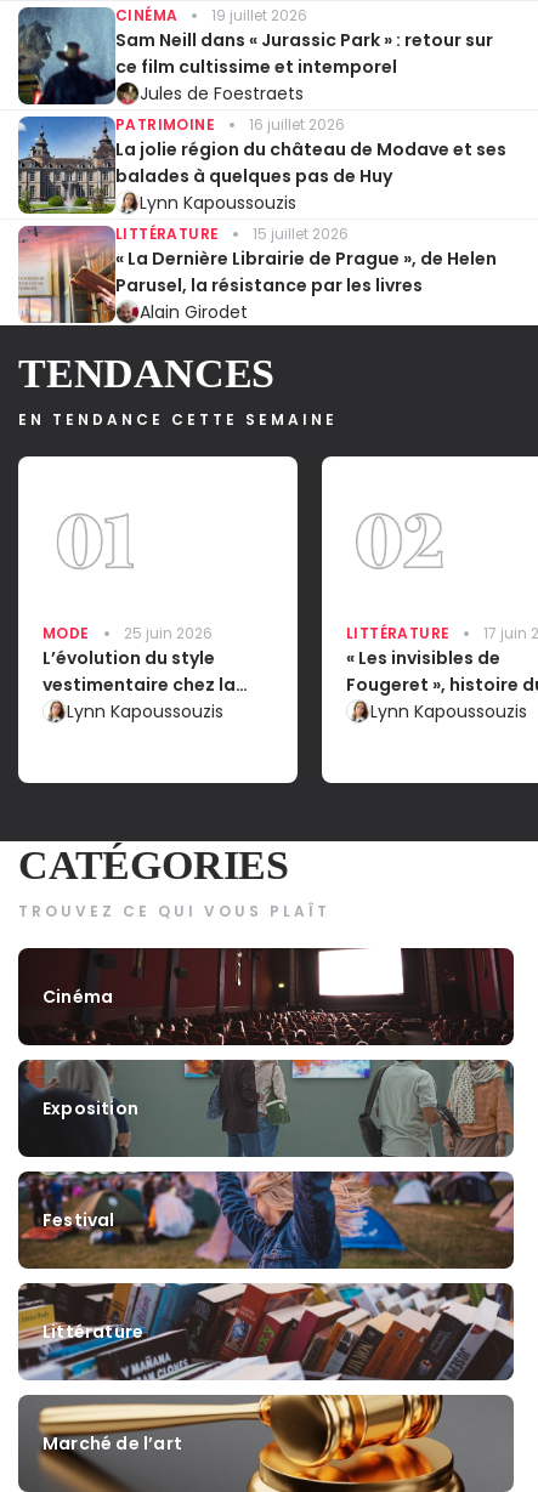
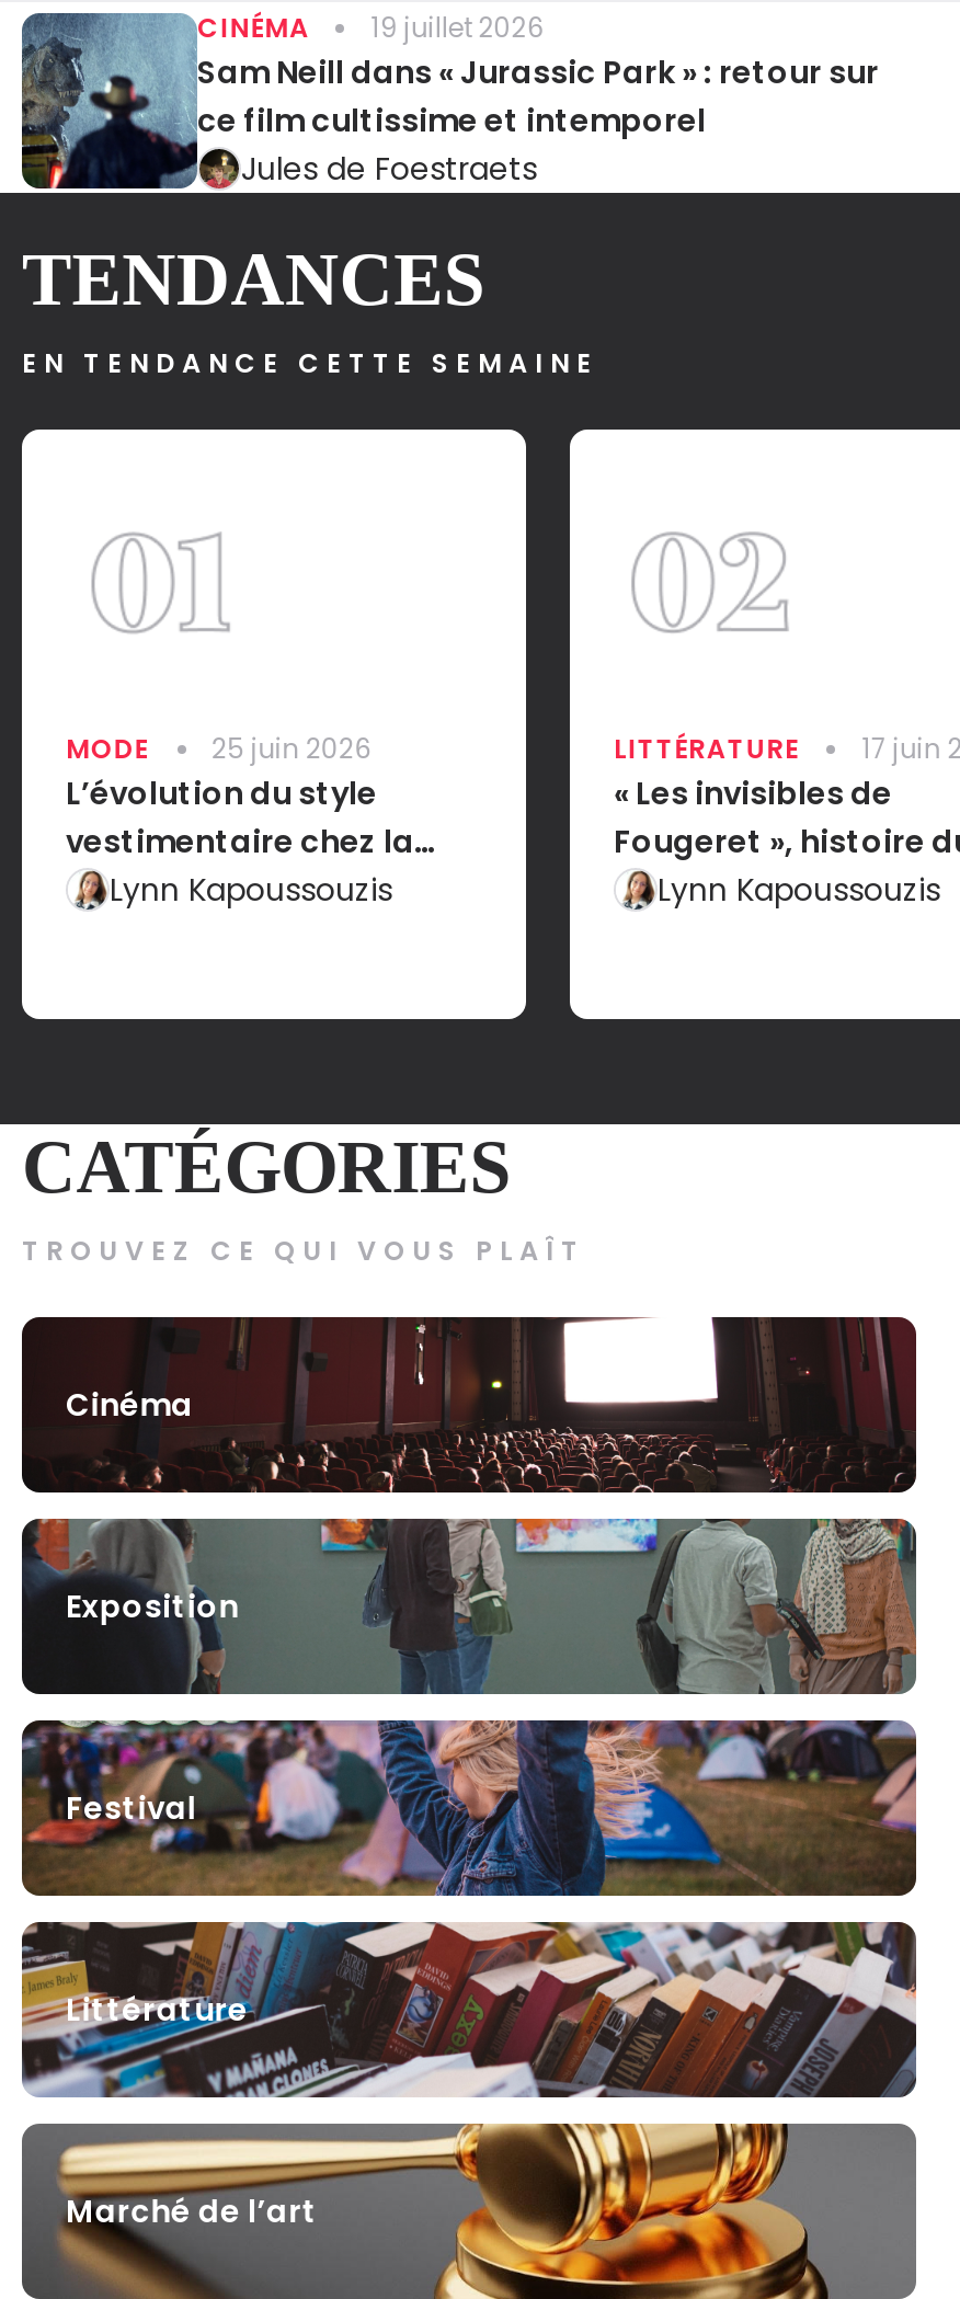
- [image]
- PATRIMOINE
- 16 juillet 2026
- La jolie région du château de Modave et ses
- balades à quelques pas de Huy
- Lynn Kapoussouzis
- LITTÉRATURE
- 15 juillet 2026
- « La Dernière Librairie de Prague », de Helen
- Parusel, la résistance par les livres
- Alain Girodet

- [image]
